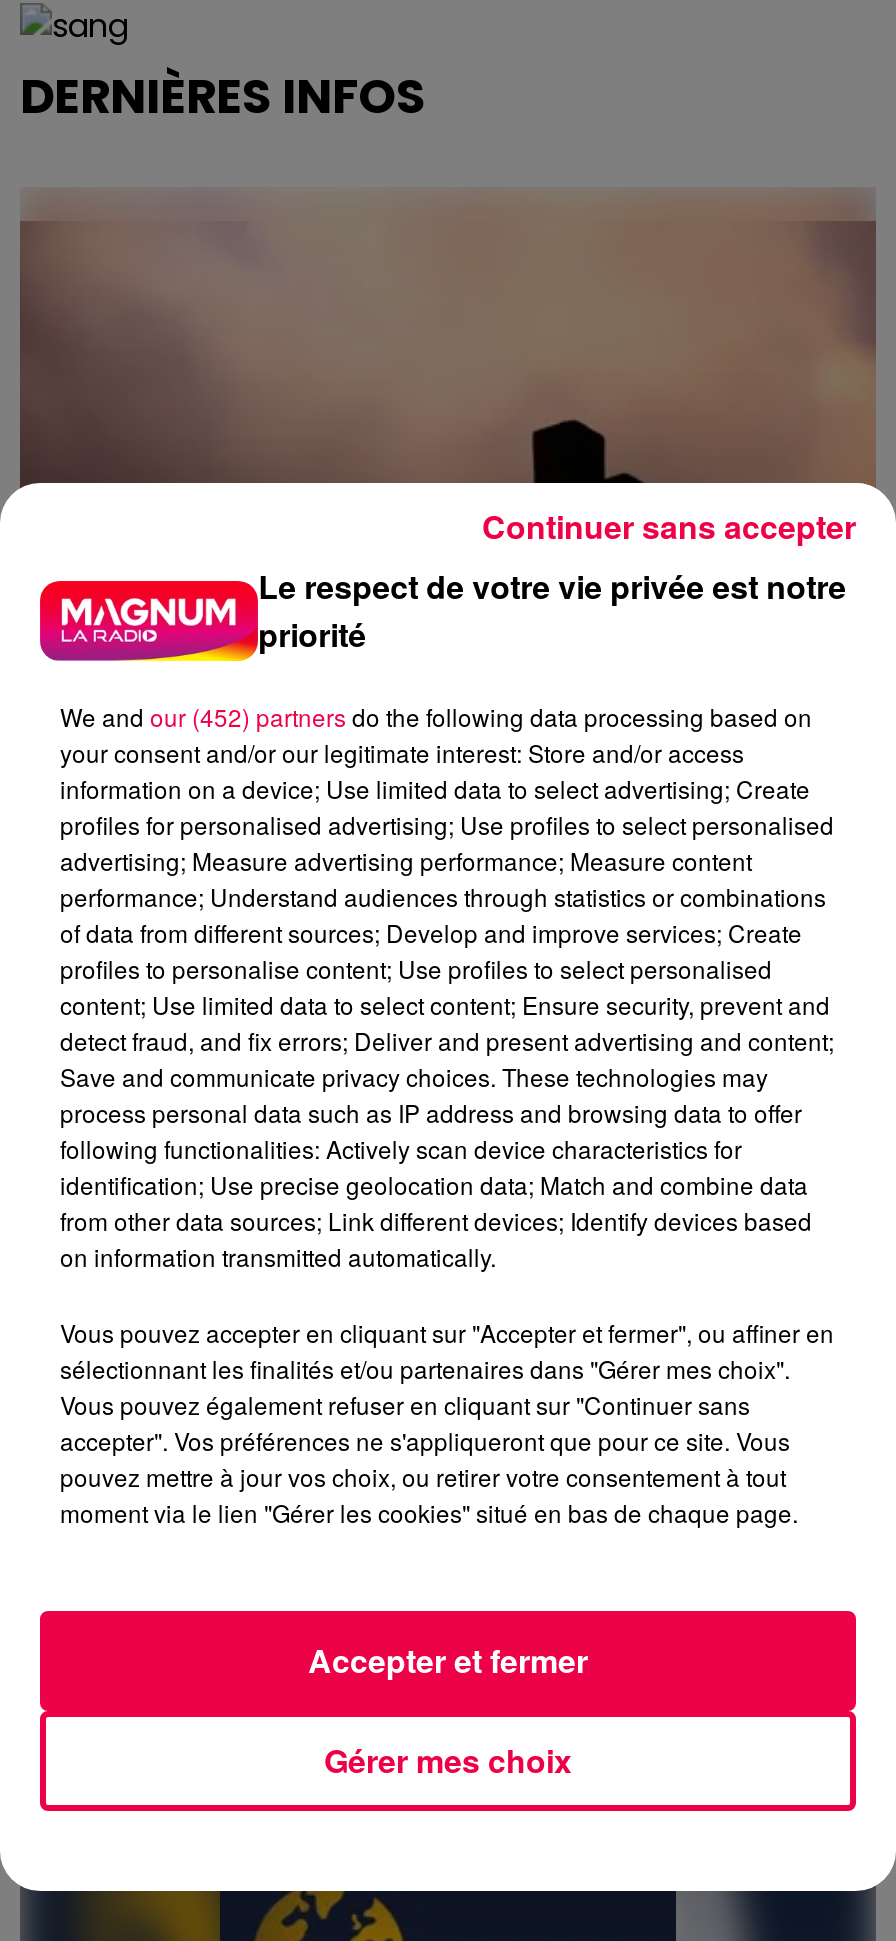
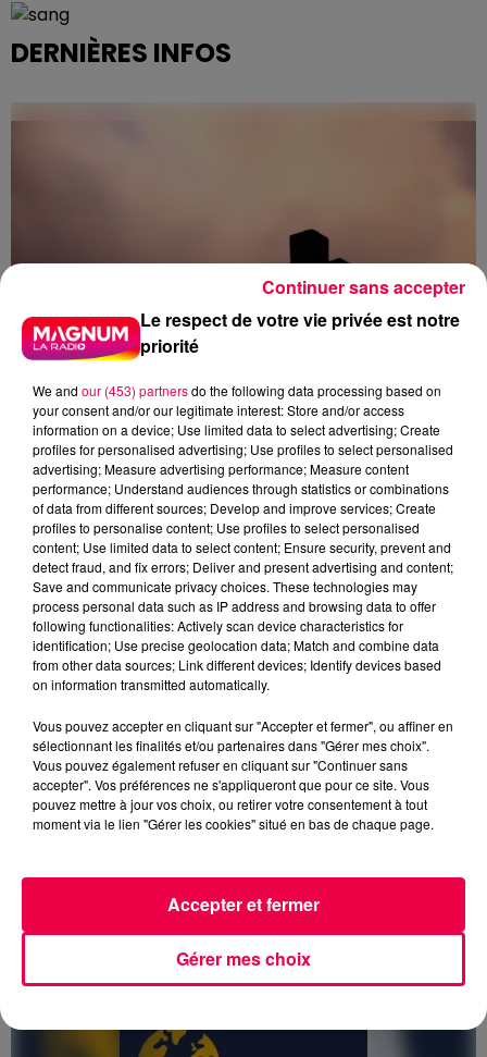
- We and our (452) partners do the following data processing based on
+ We and our (453) partners do the following data processing based on
